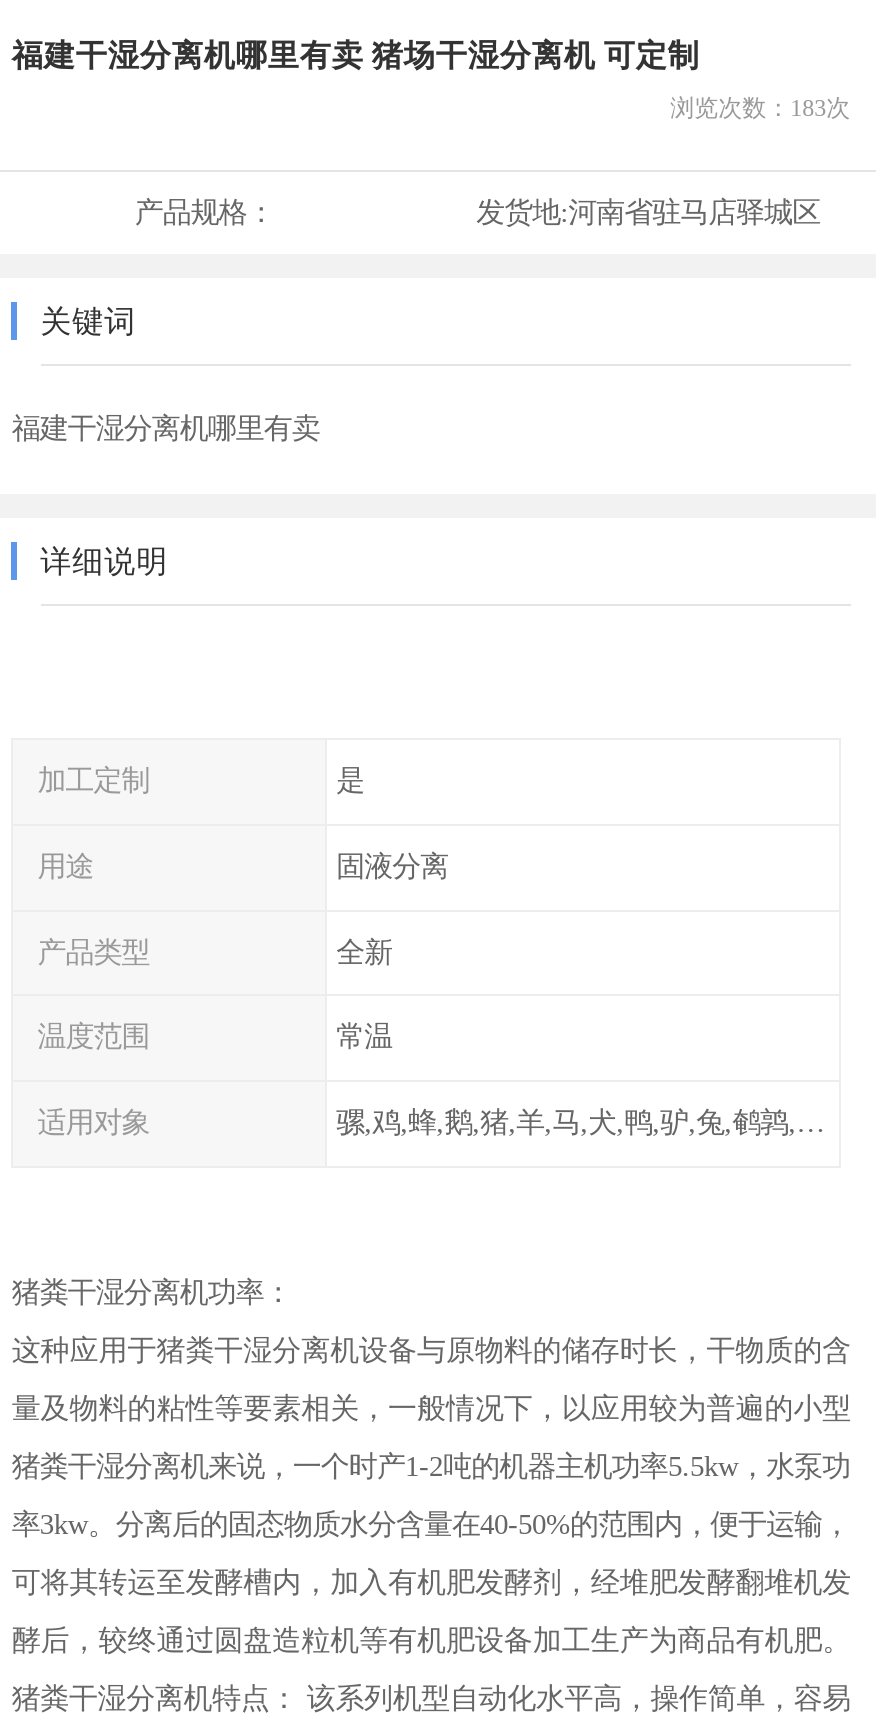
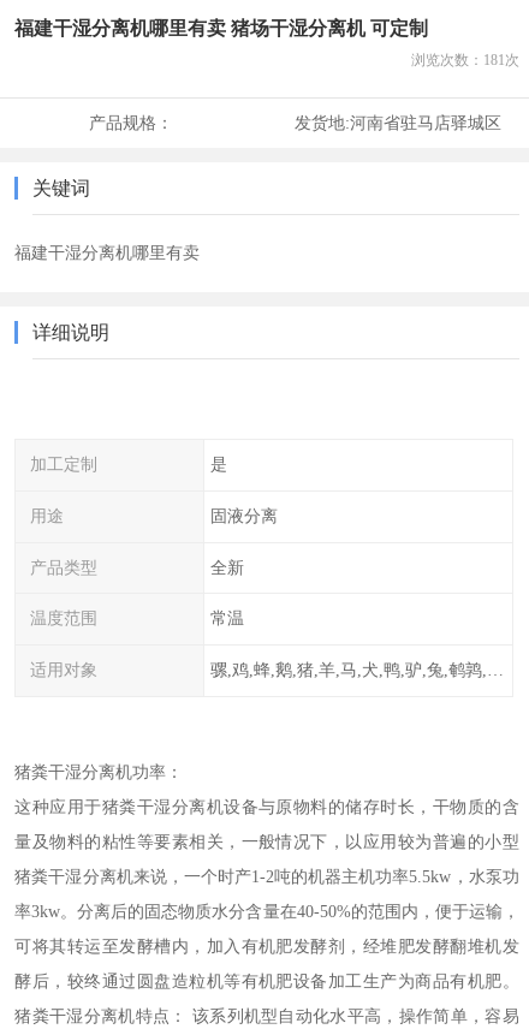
- 浏览次数：183次
+ 浏览次数：181次
